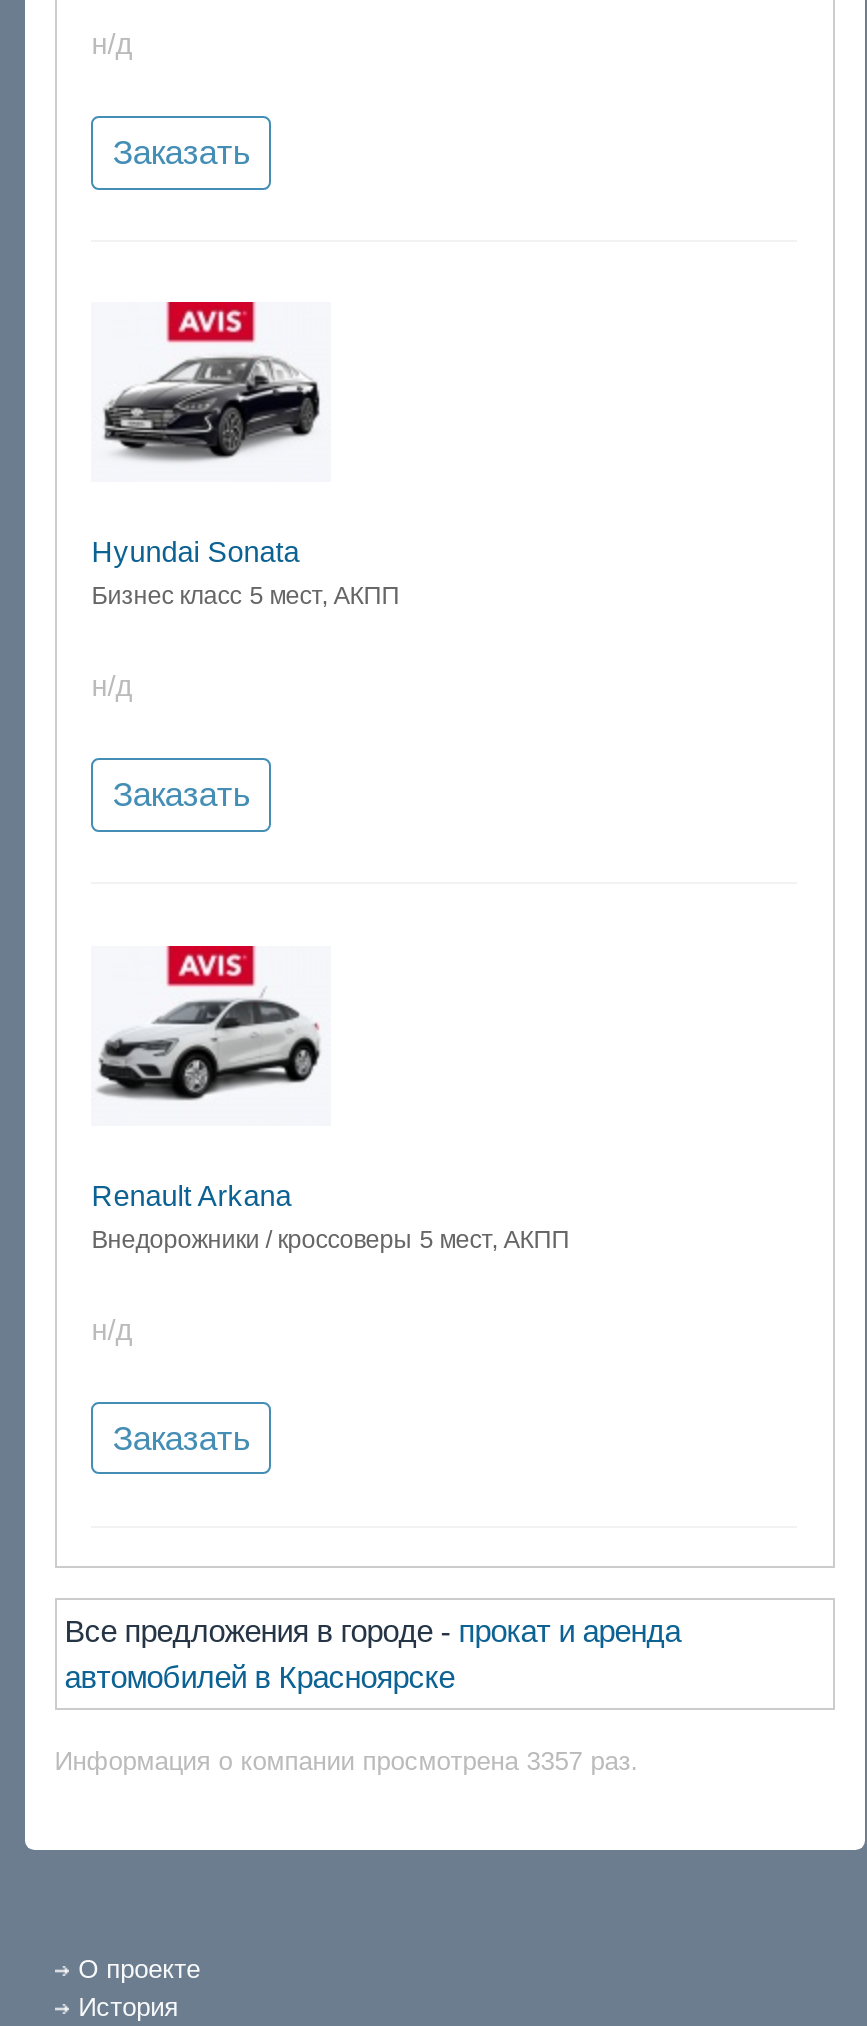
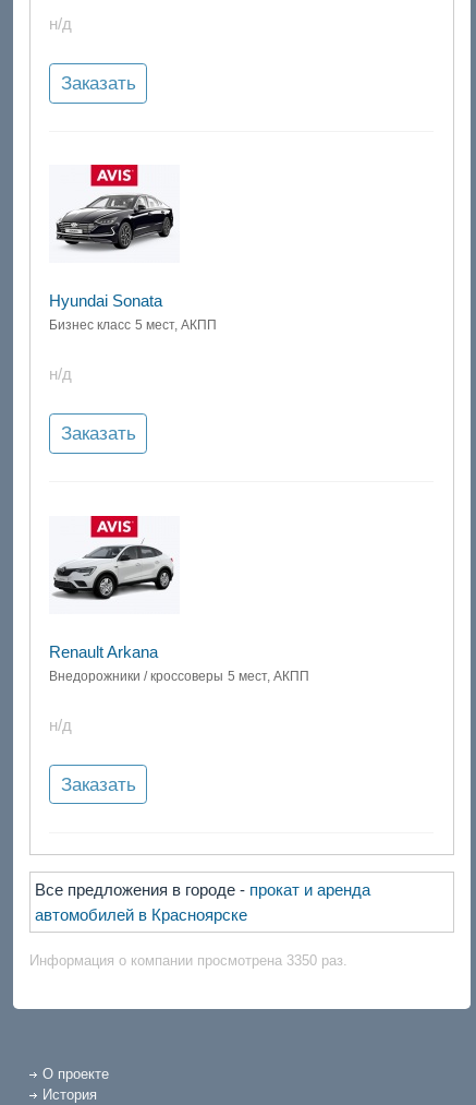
- Информация о компании просмотрена 3357 раз.
+ Информация о компании просмотрена 3350 раз.
